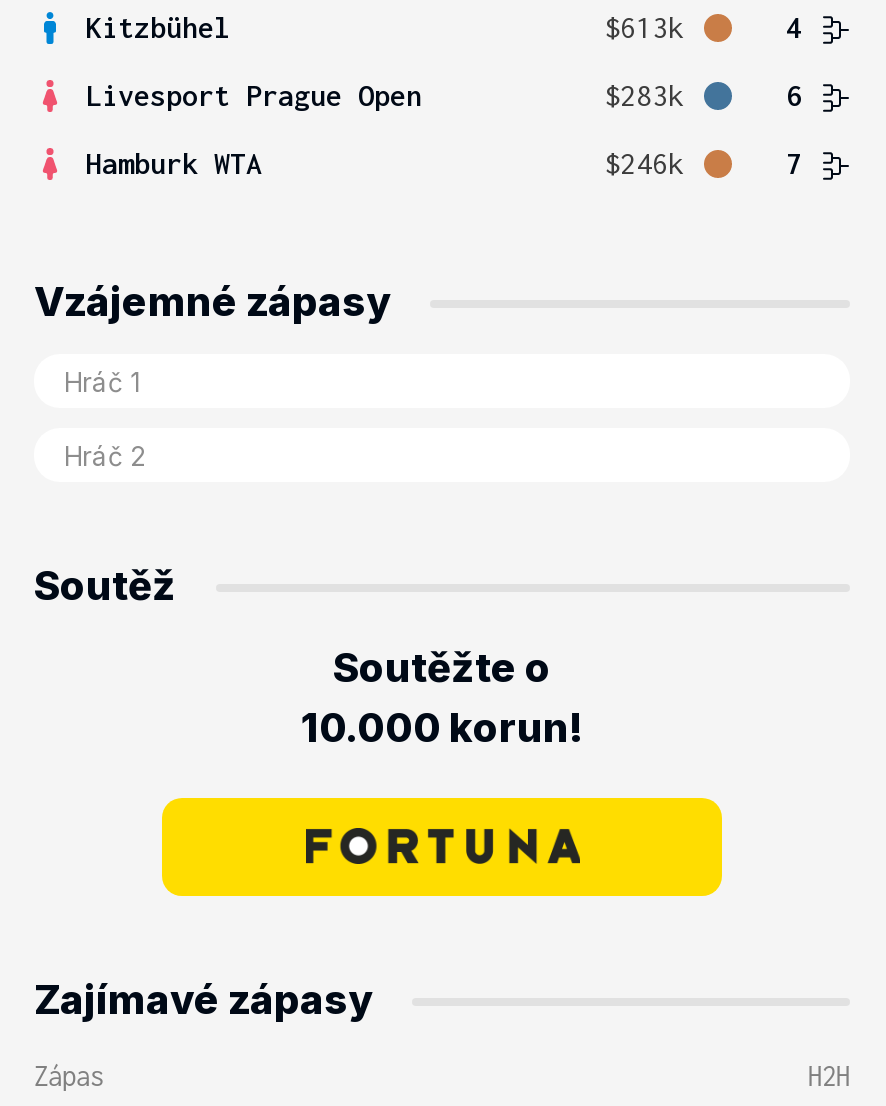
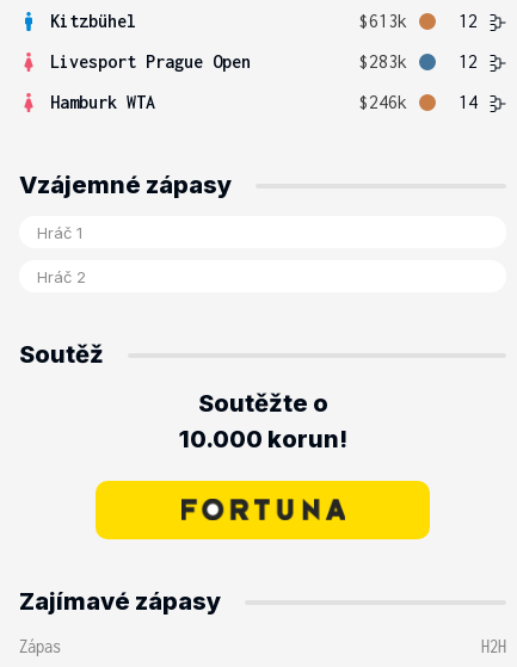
- 4
+ 12

- 6
+ 12

- 7
+ 14
